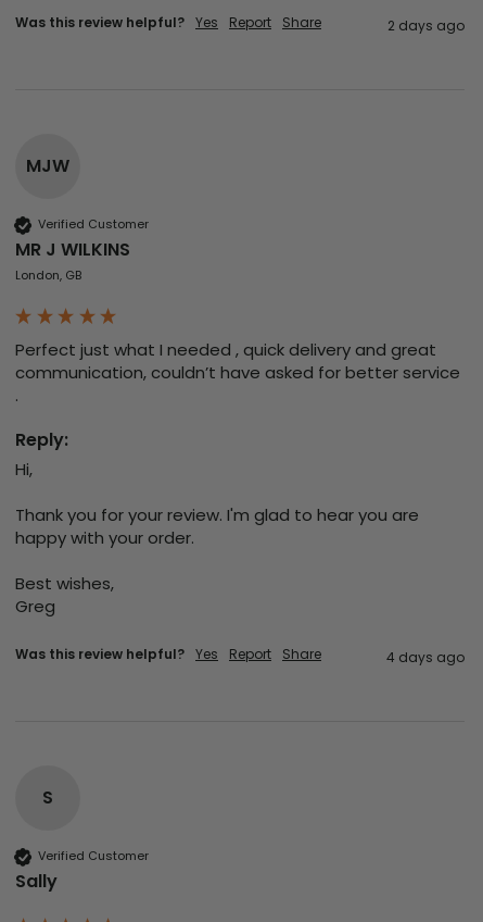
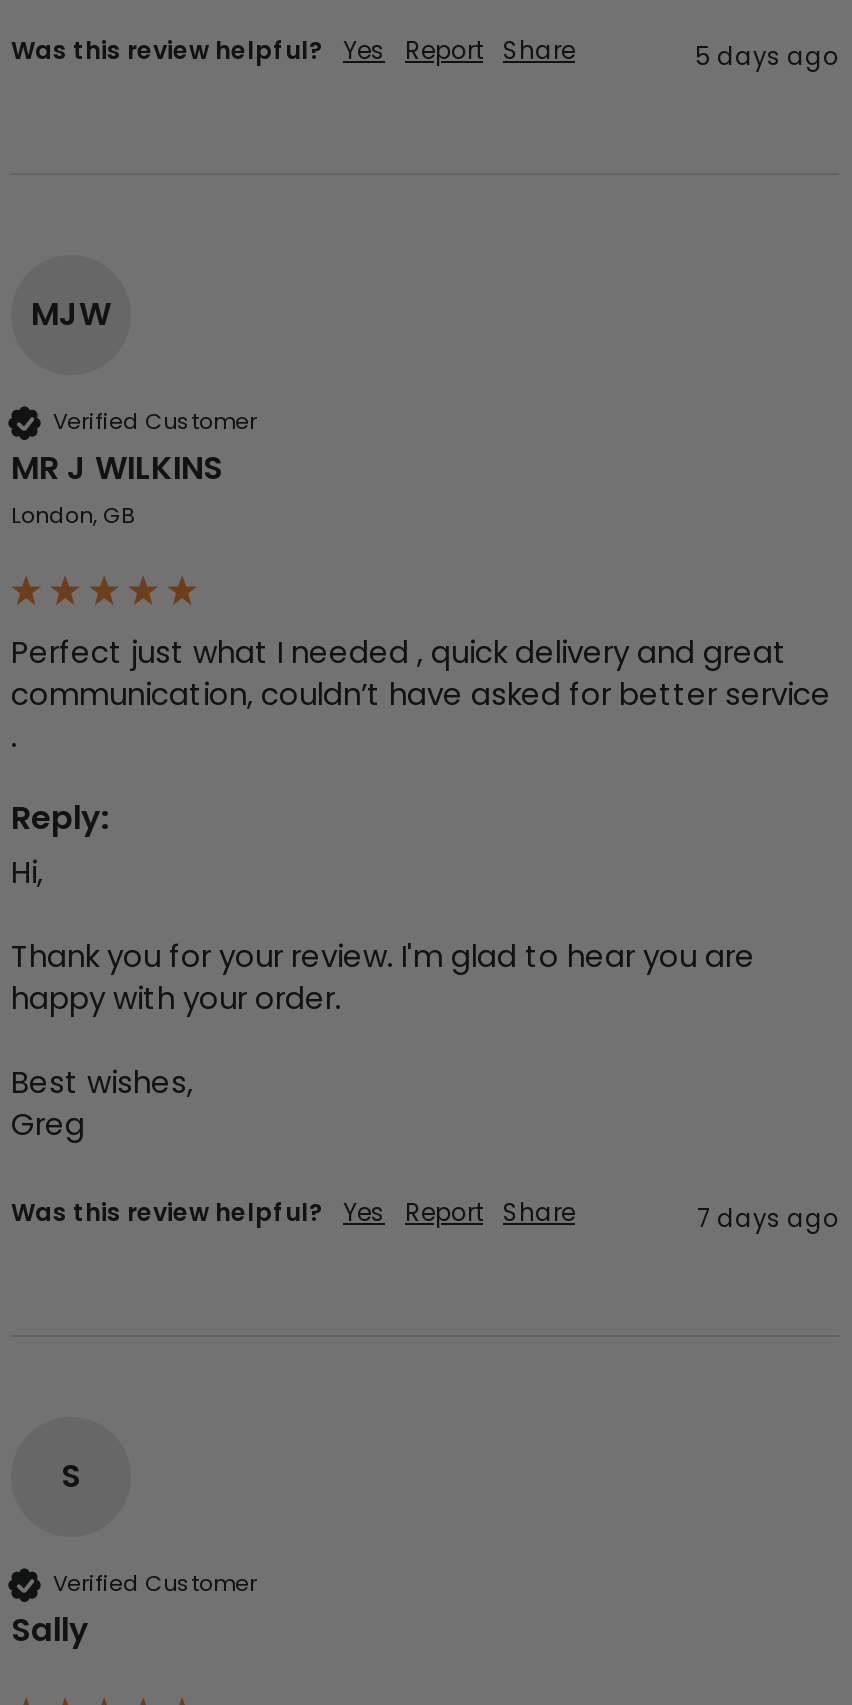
- 2 days ago
+ 5 days ago

- 4 days ago
+ 7 days ago
